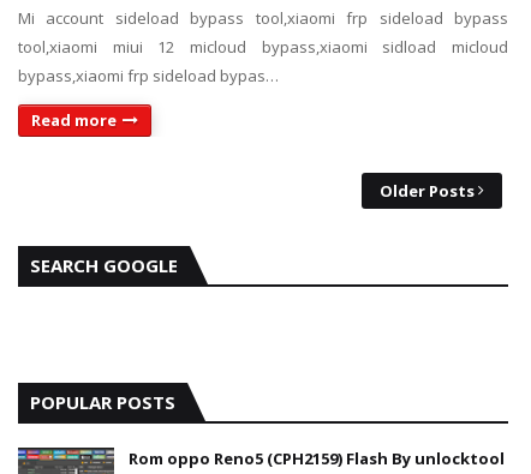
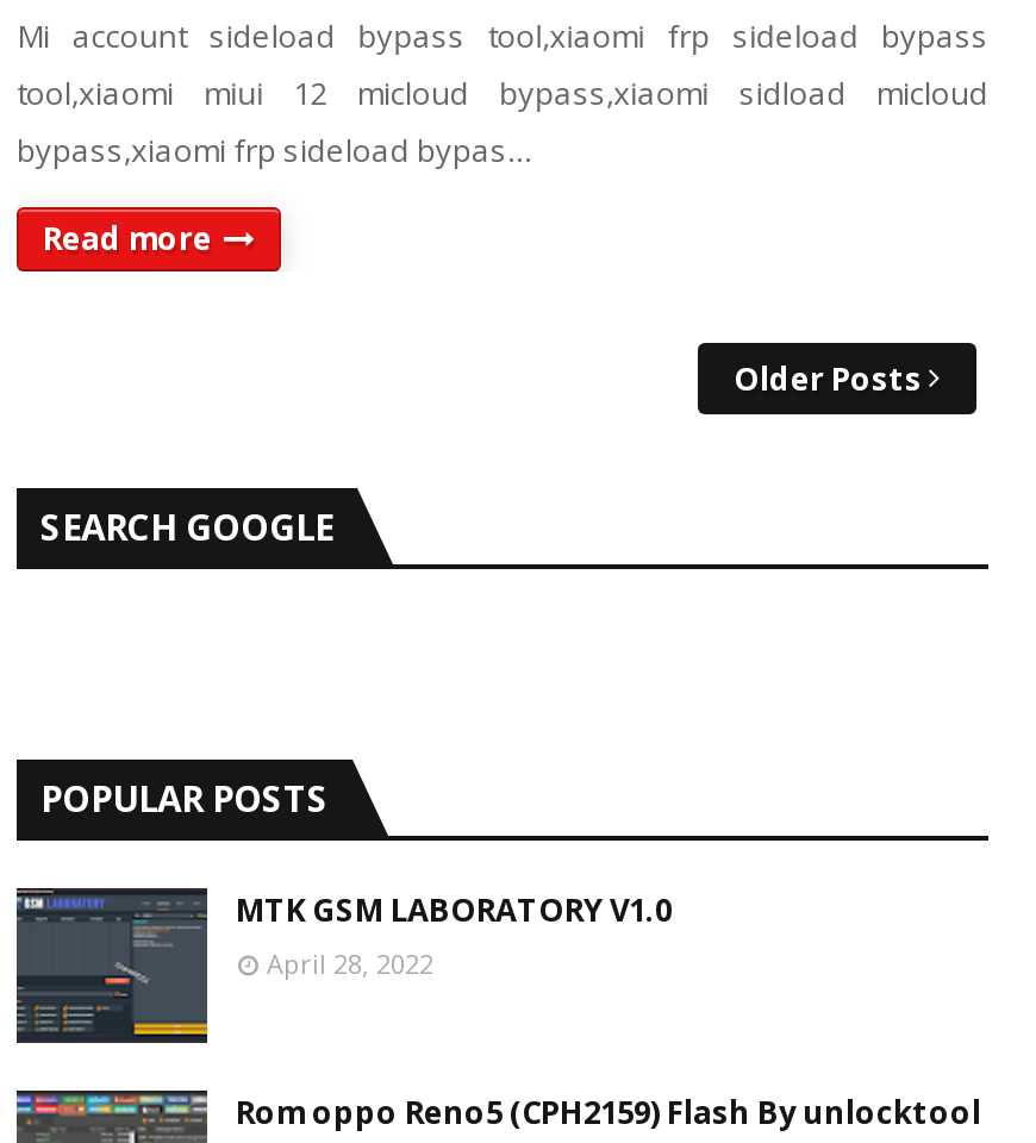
+ [image]
+ MTK GSM LABORATORY V1.0
+ April 28, 2022
